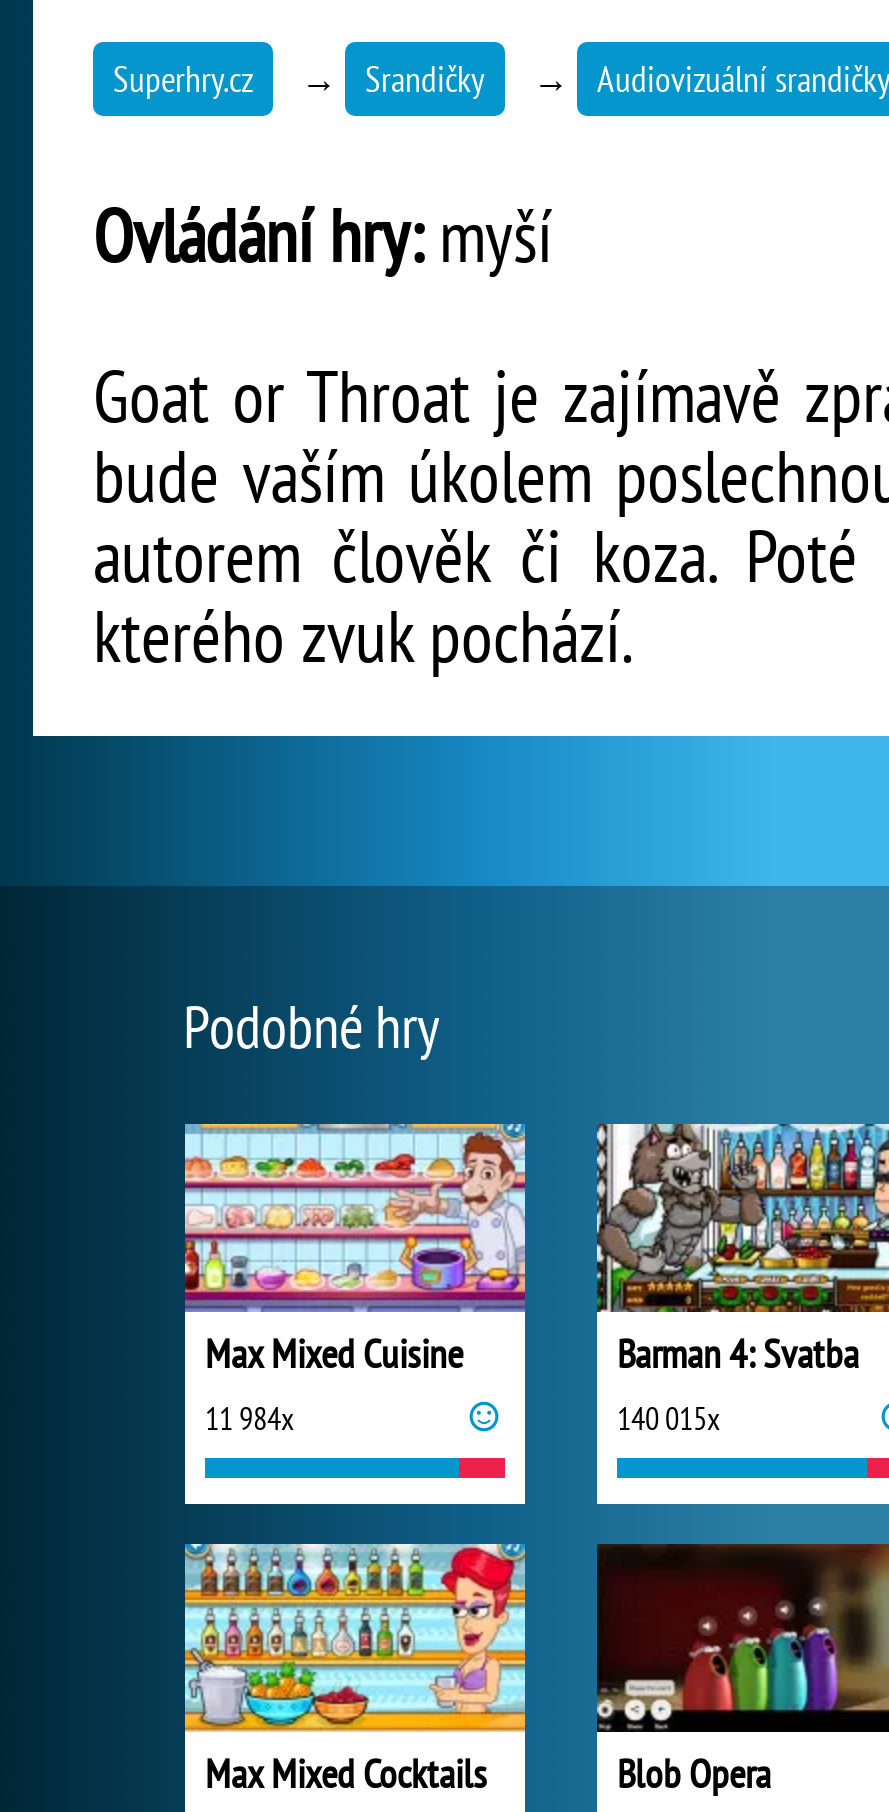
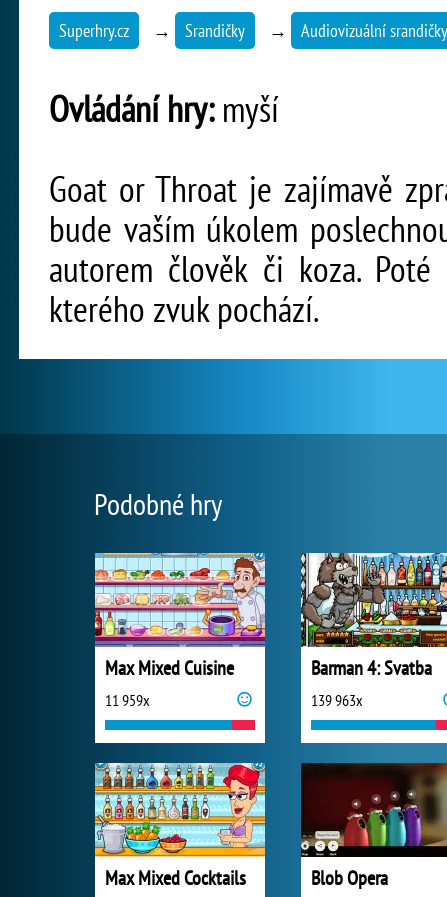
- 11 984x
+ 11 959x

- 140 015x
+ 139 963x
